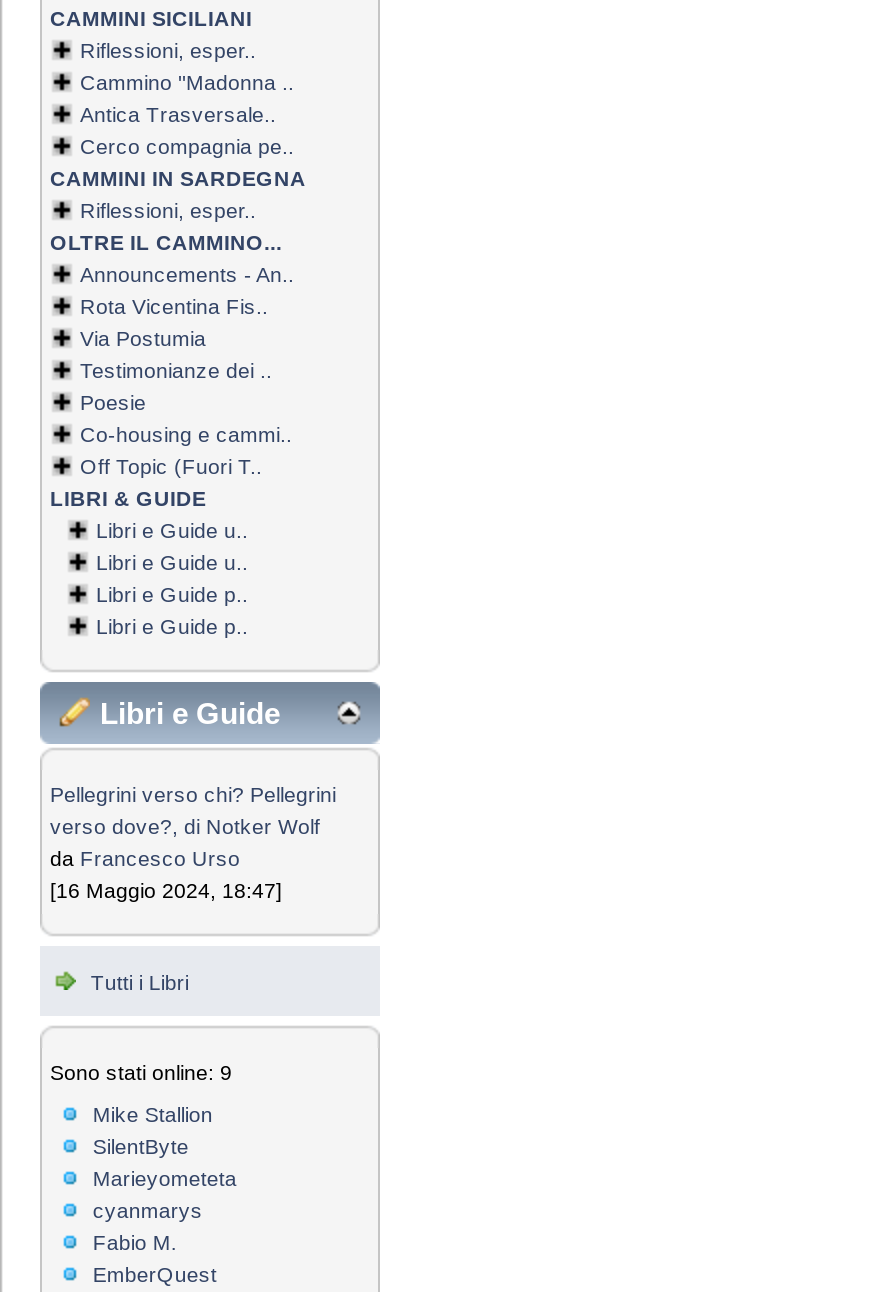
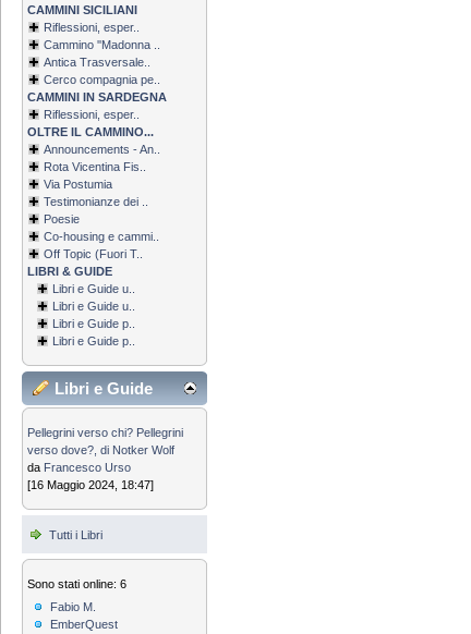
- Sono stati online: 9
- Mike Stallion
- SilentByte
- Marieyometeta
- cyanmarys
+ Sono stati online: 6
